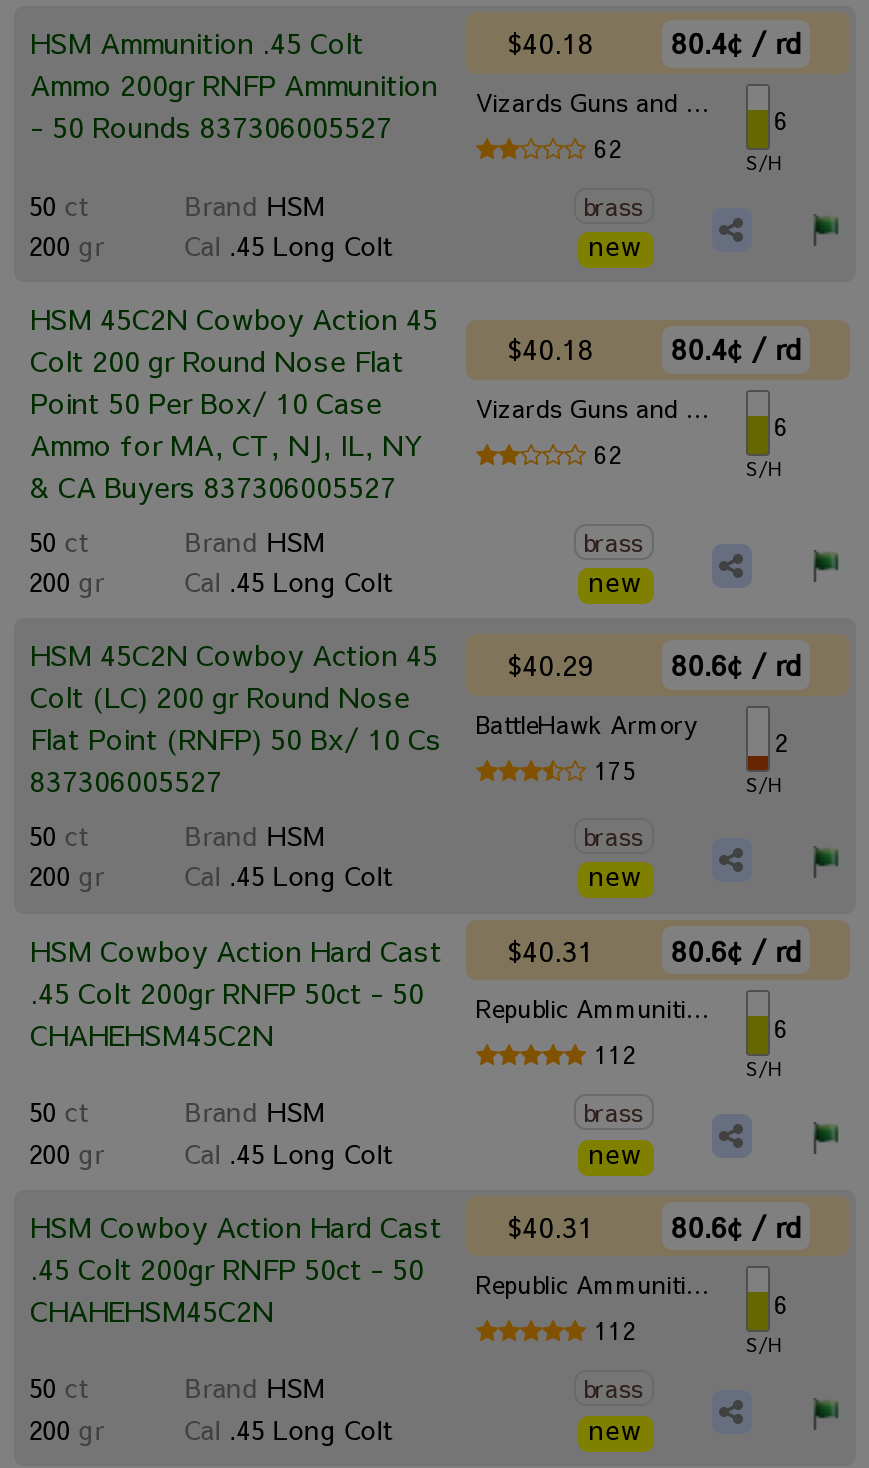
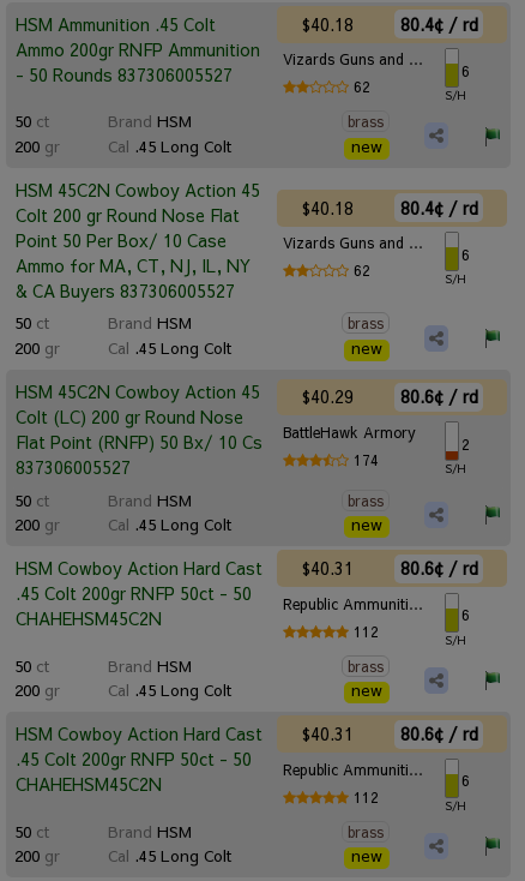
- 175
+ 174
